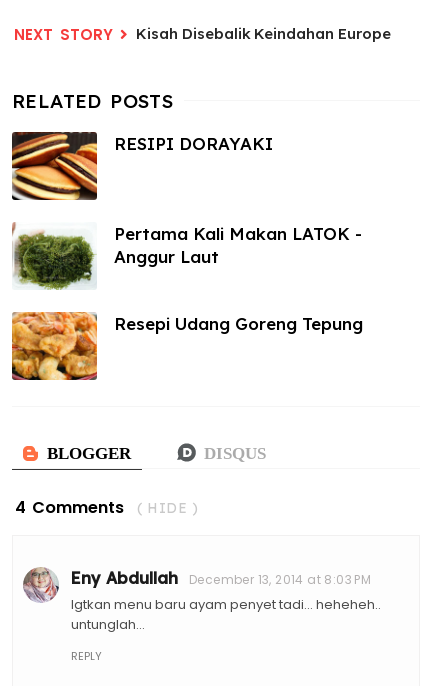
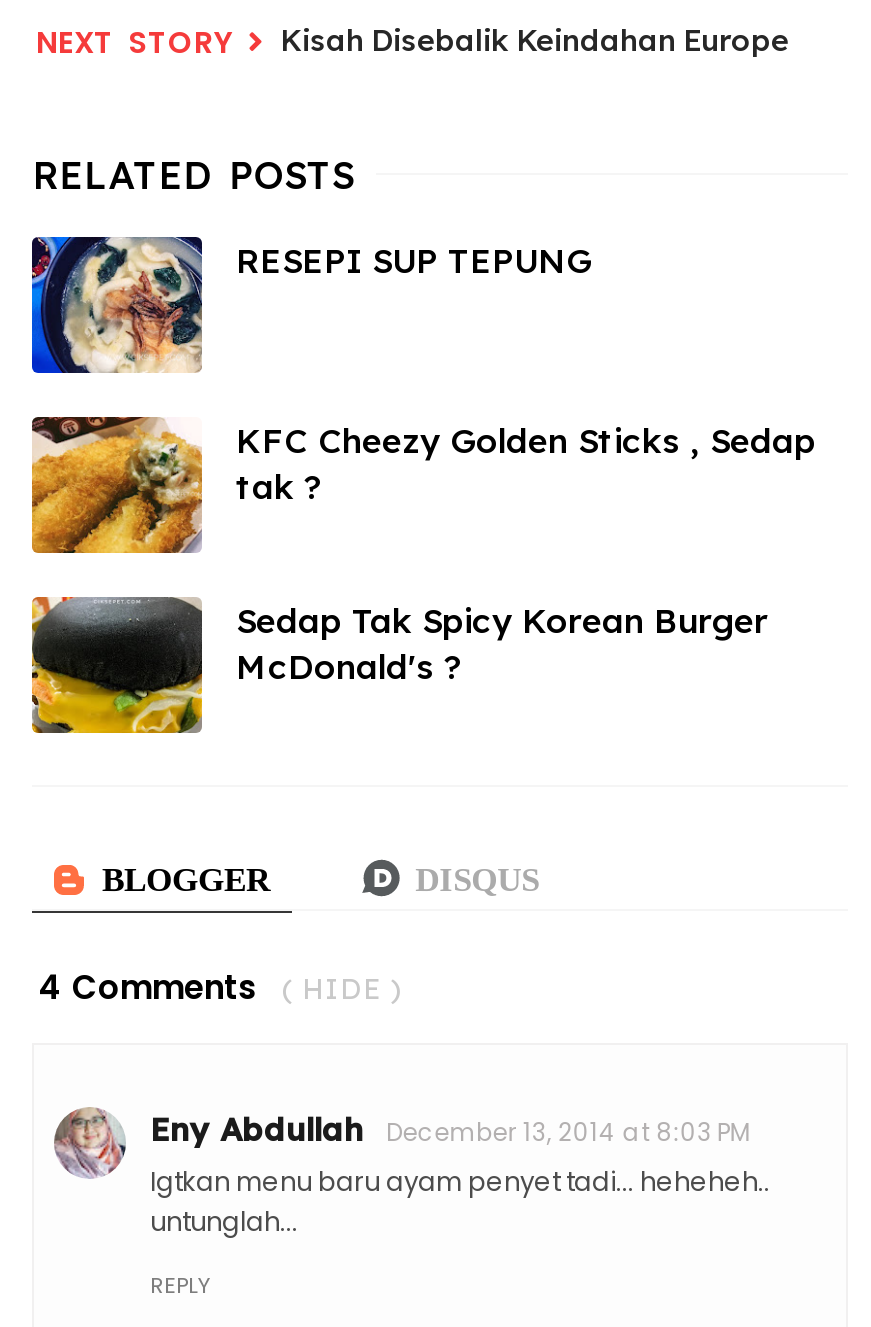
- [image]
- RESIPI DORAYAKI
+ [image]
+ RESEPI SUP TEPUNG

- [image]
- Pertama Kali Makan LATOK -
- Anggur Laut
+ [image]
+ KFC Cheezy Golden Sticks , Sedap
+ tak ?

- [image]
- Resepi Udang Goreng Tepung
+ [image]
+ Sedap Tak Spicy Korean Burger
+ McDonald's ?
